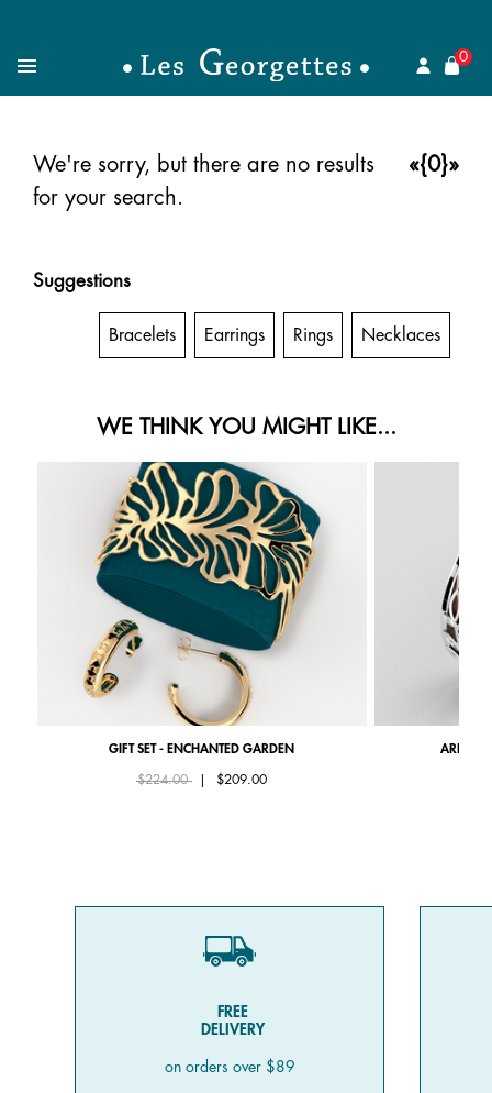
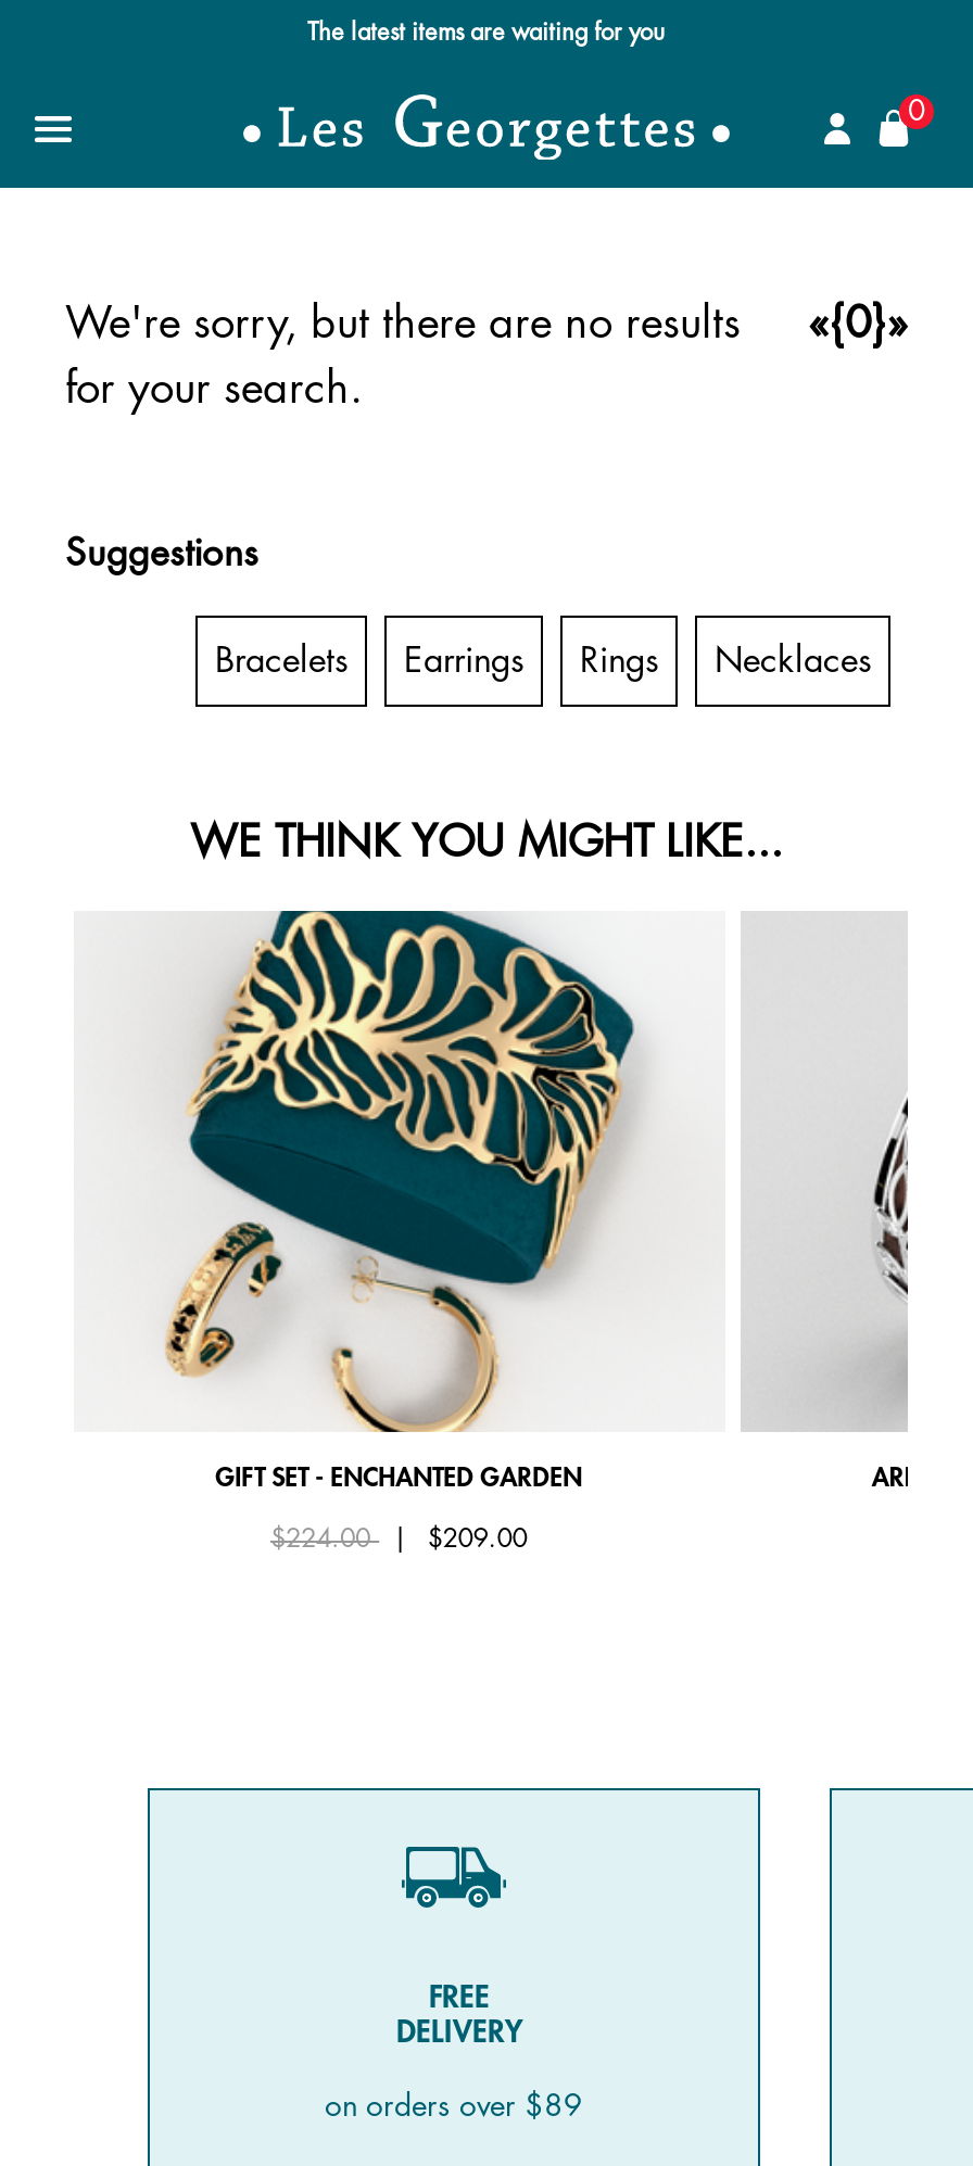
+ The latest items are waiting for you
